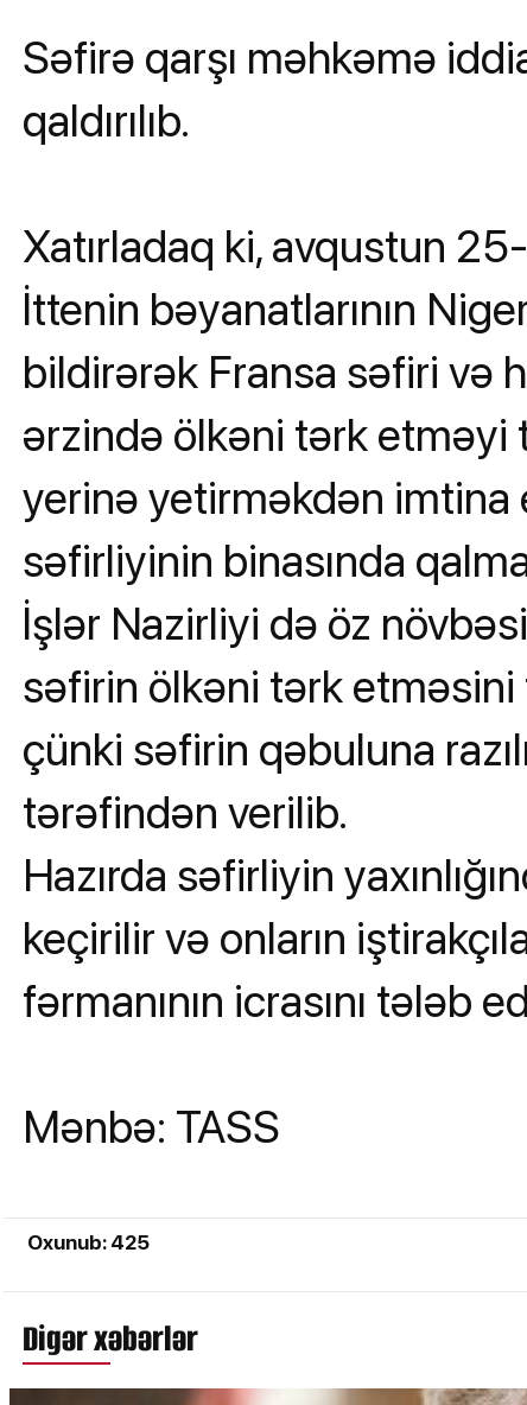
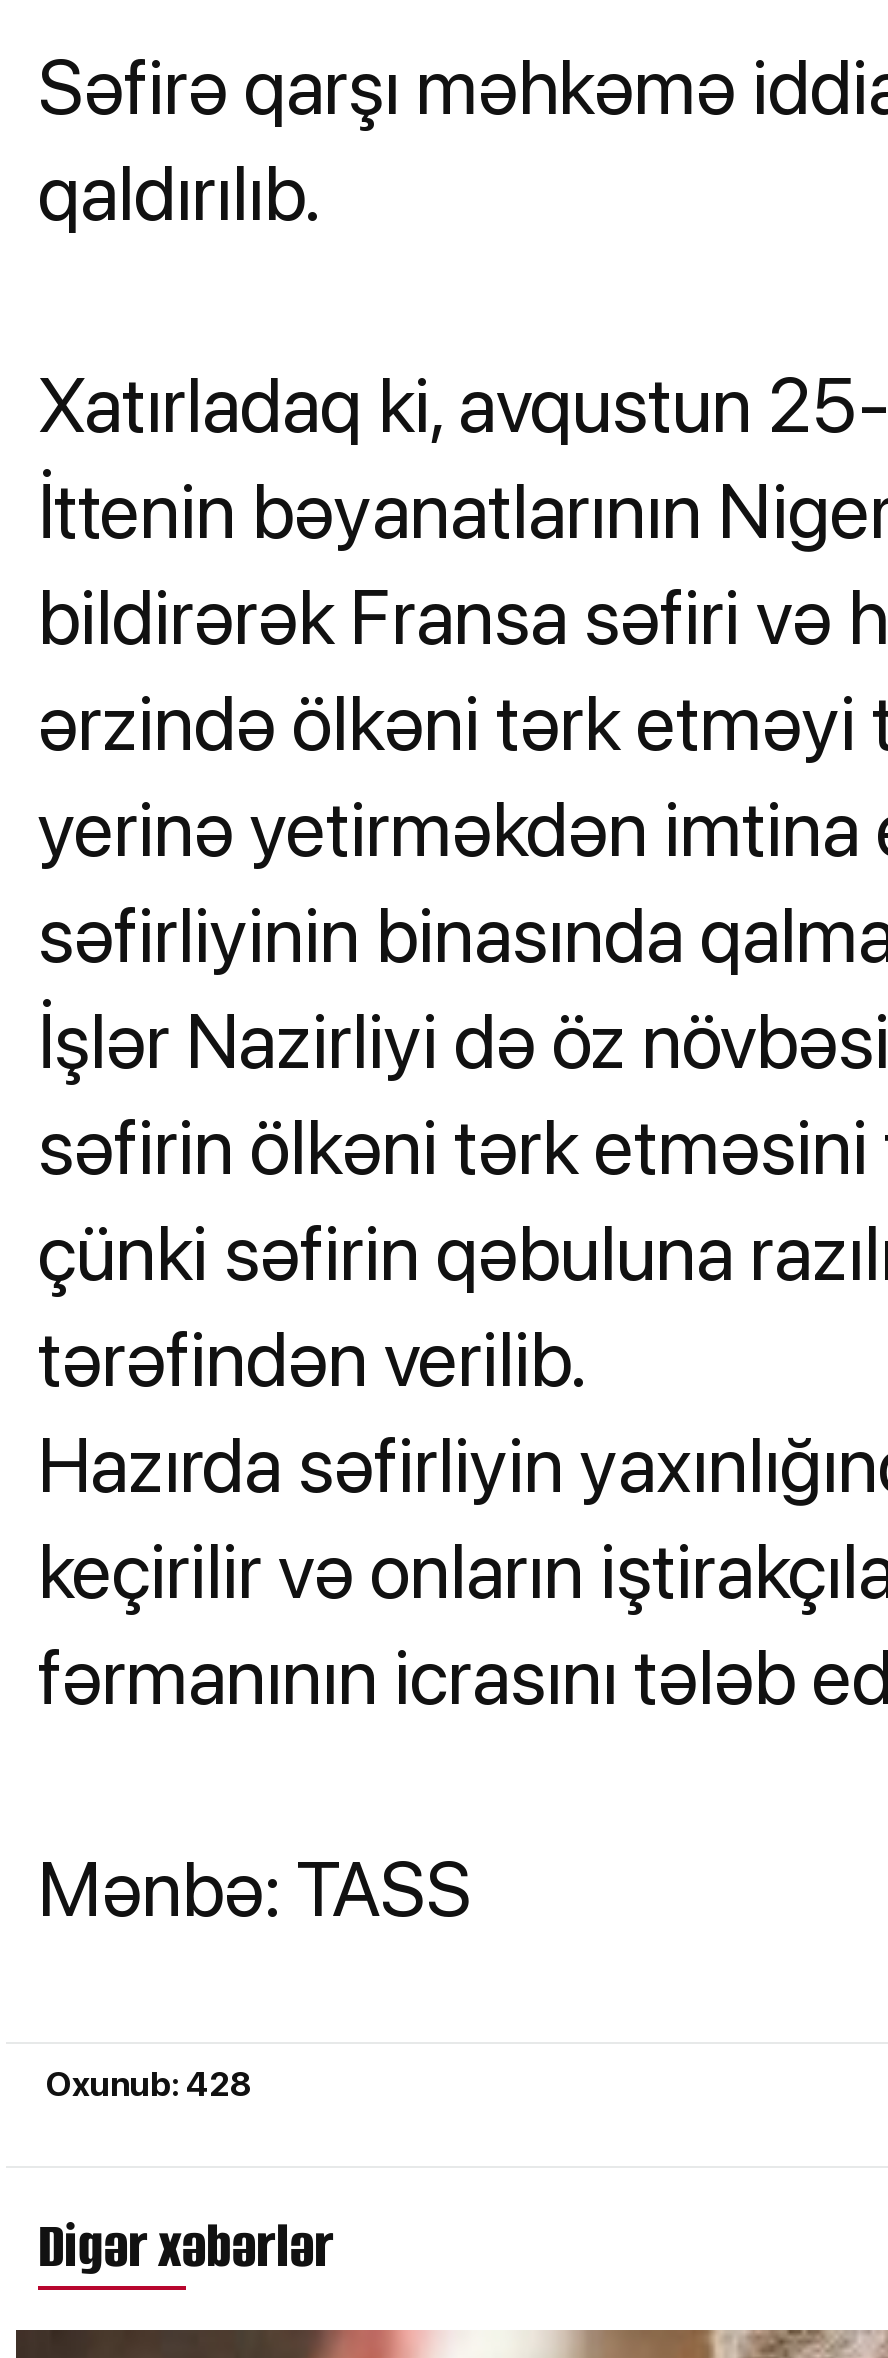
- Oxunub: 425
+ Oxunub: 428
